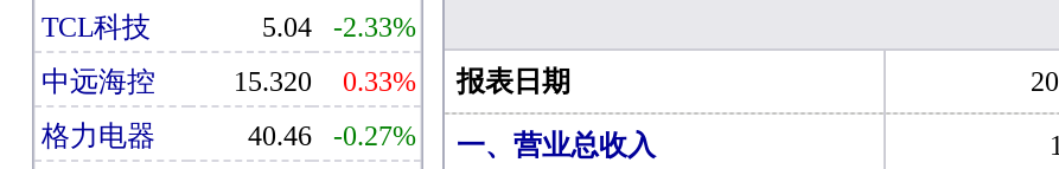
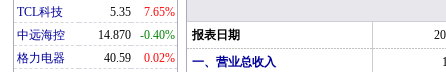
- 5.04
+ 5.35

- -2.33%
+ 7.65%

- 15.320
+ 14.870

- 0.33%
+ -0.40%

- 40.46
+ 40.59

- -0.27%
+ 0.02%
